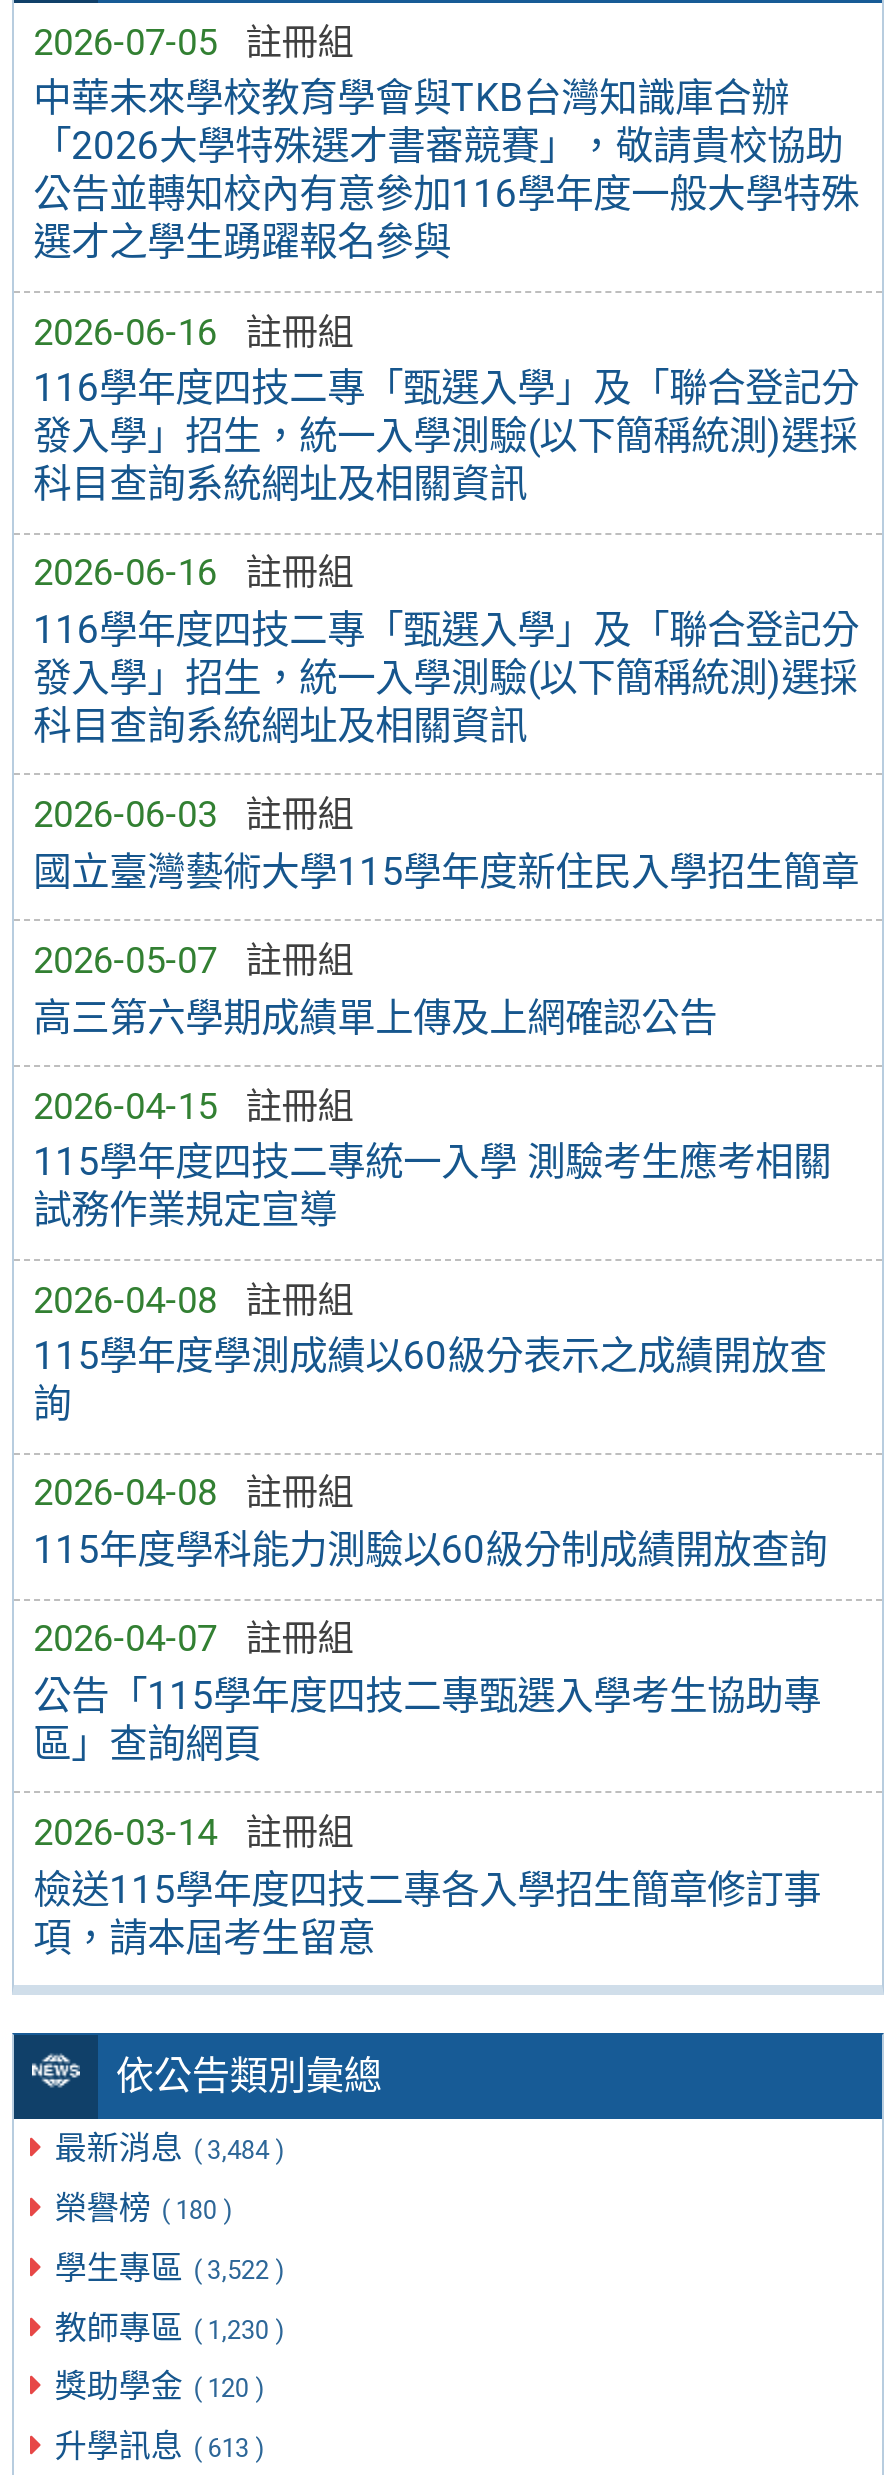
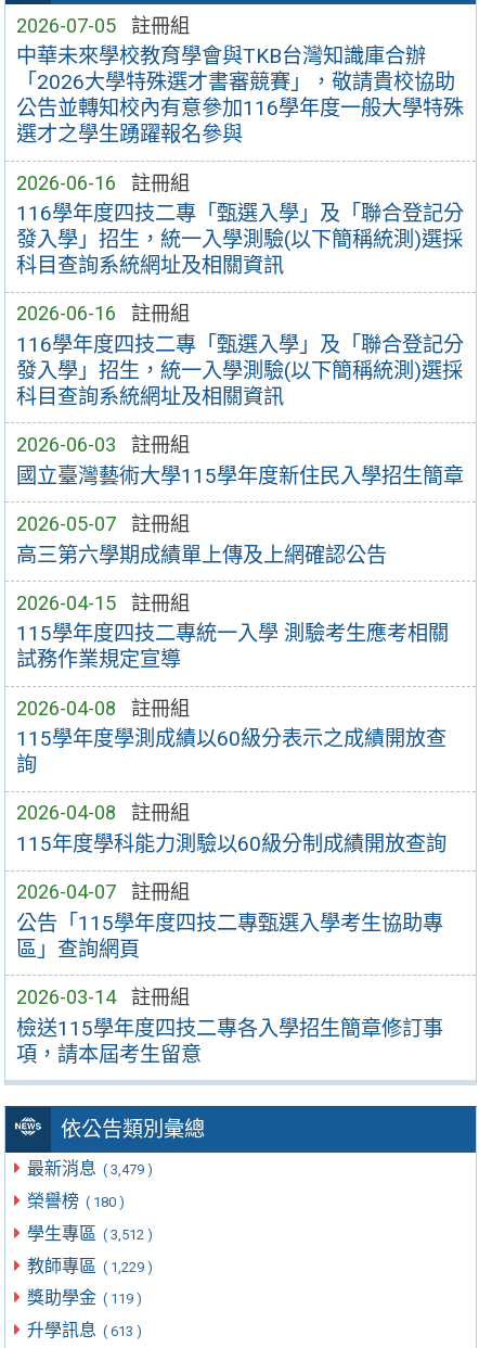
- 最新消息 ( 3,484 )
+ 最新消息 ( 3,479 )

- 學生專區 ( 3,522 )
+ 學生專區 ( 3,512 )

- 教師專區 ( 1,230 )
+ 教師專區 ( 1,229 )

- 獎助學金 ( 120 )
+ 獎助學金 ( 119 )
